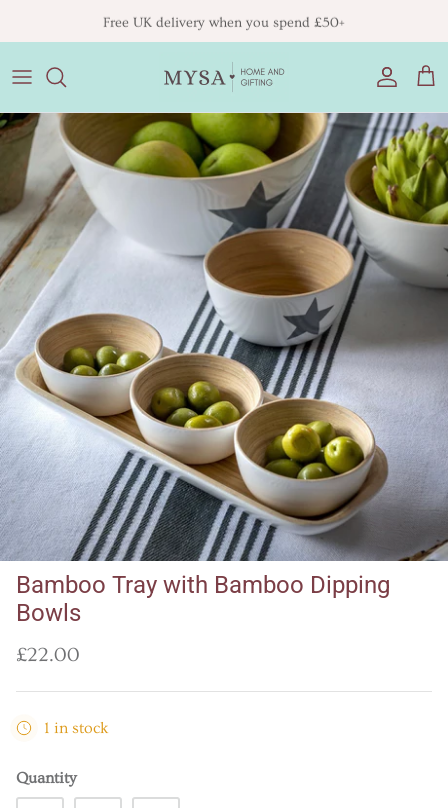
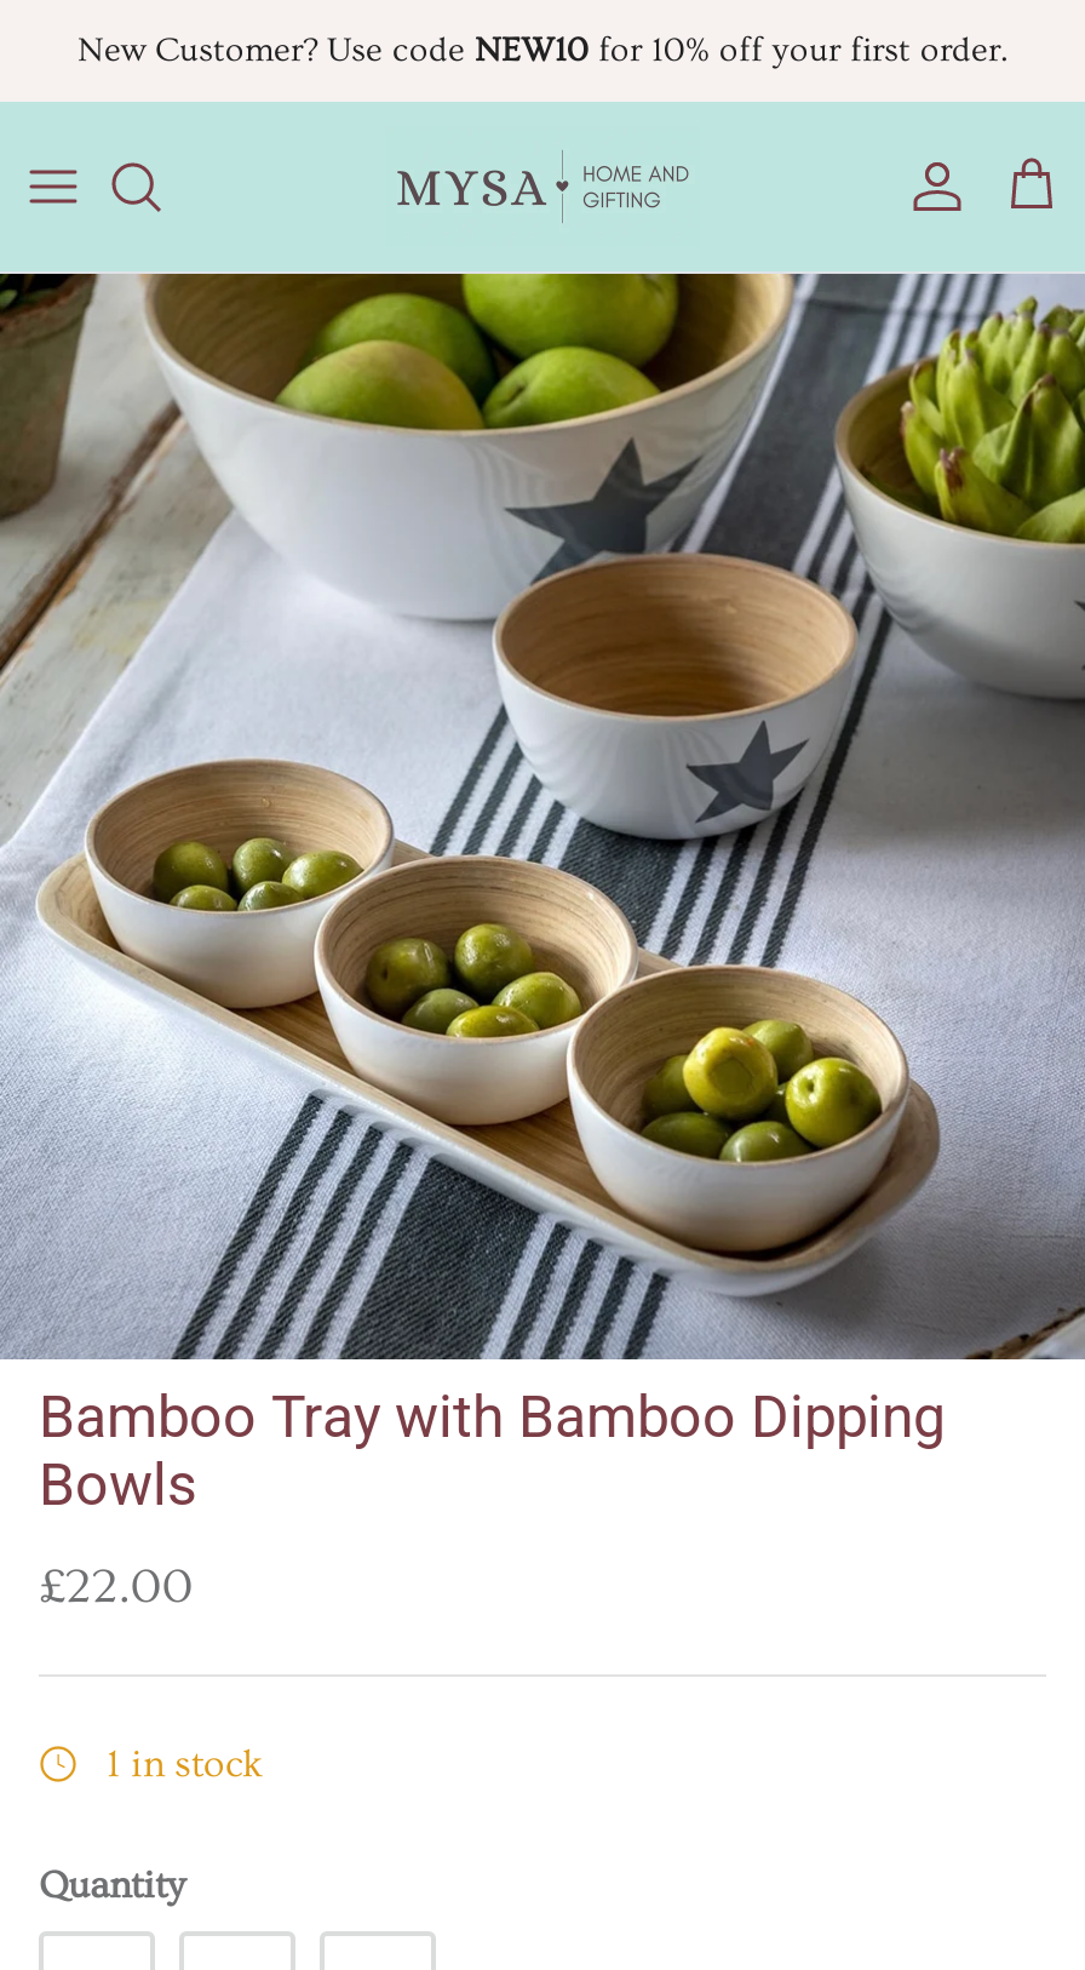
- Free UK delivery when you spend £50+
+ New Customer? Use code NEW10 for 10% off your first order.
